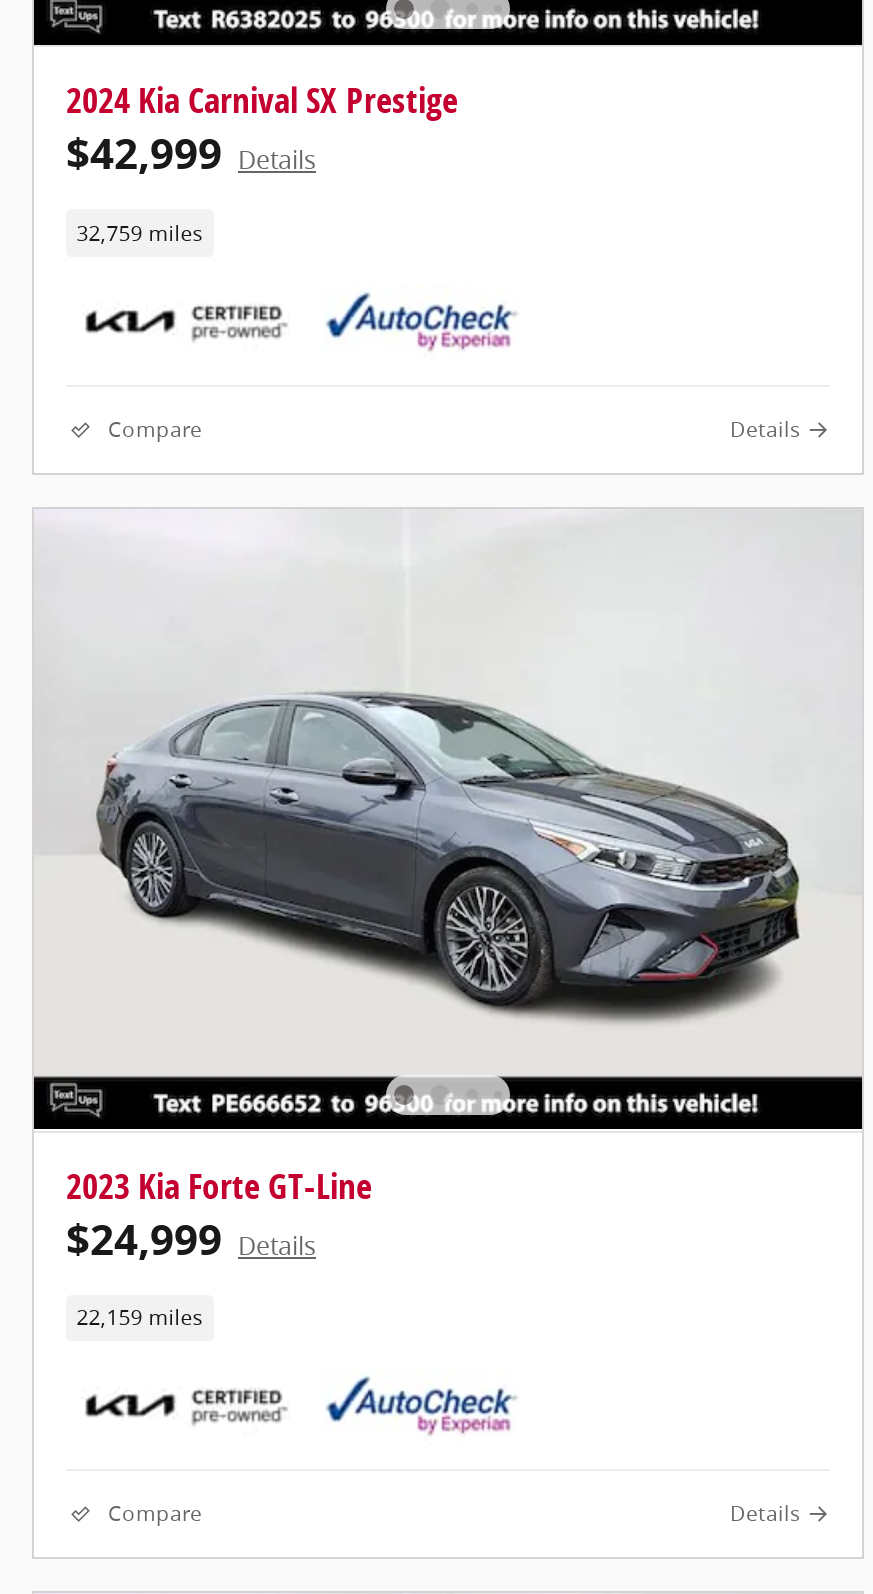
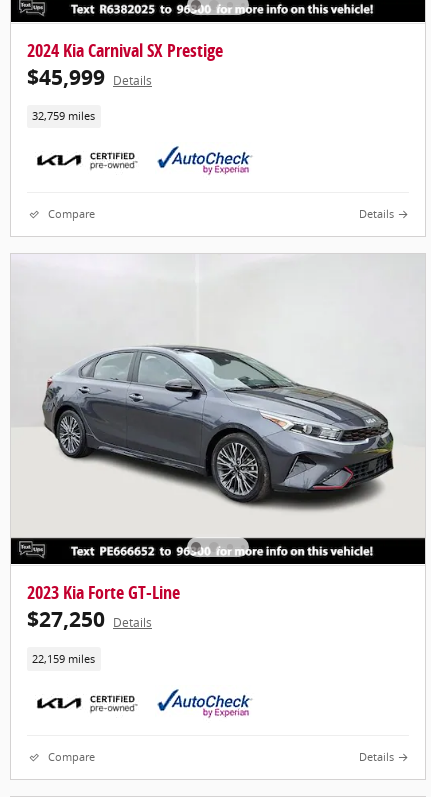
- $42,999 Details
+ $45,999 Details

- $24,999 Details
+ $27,250 Details
